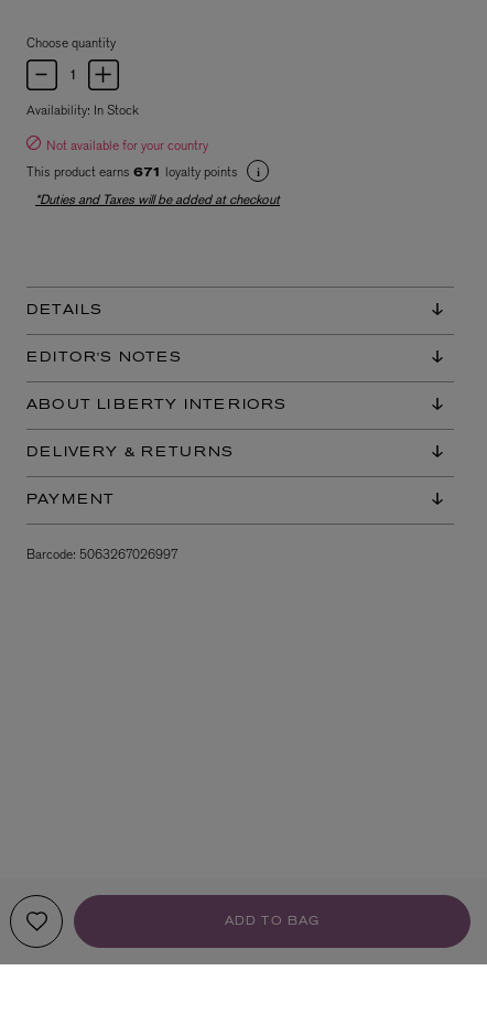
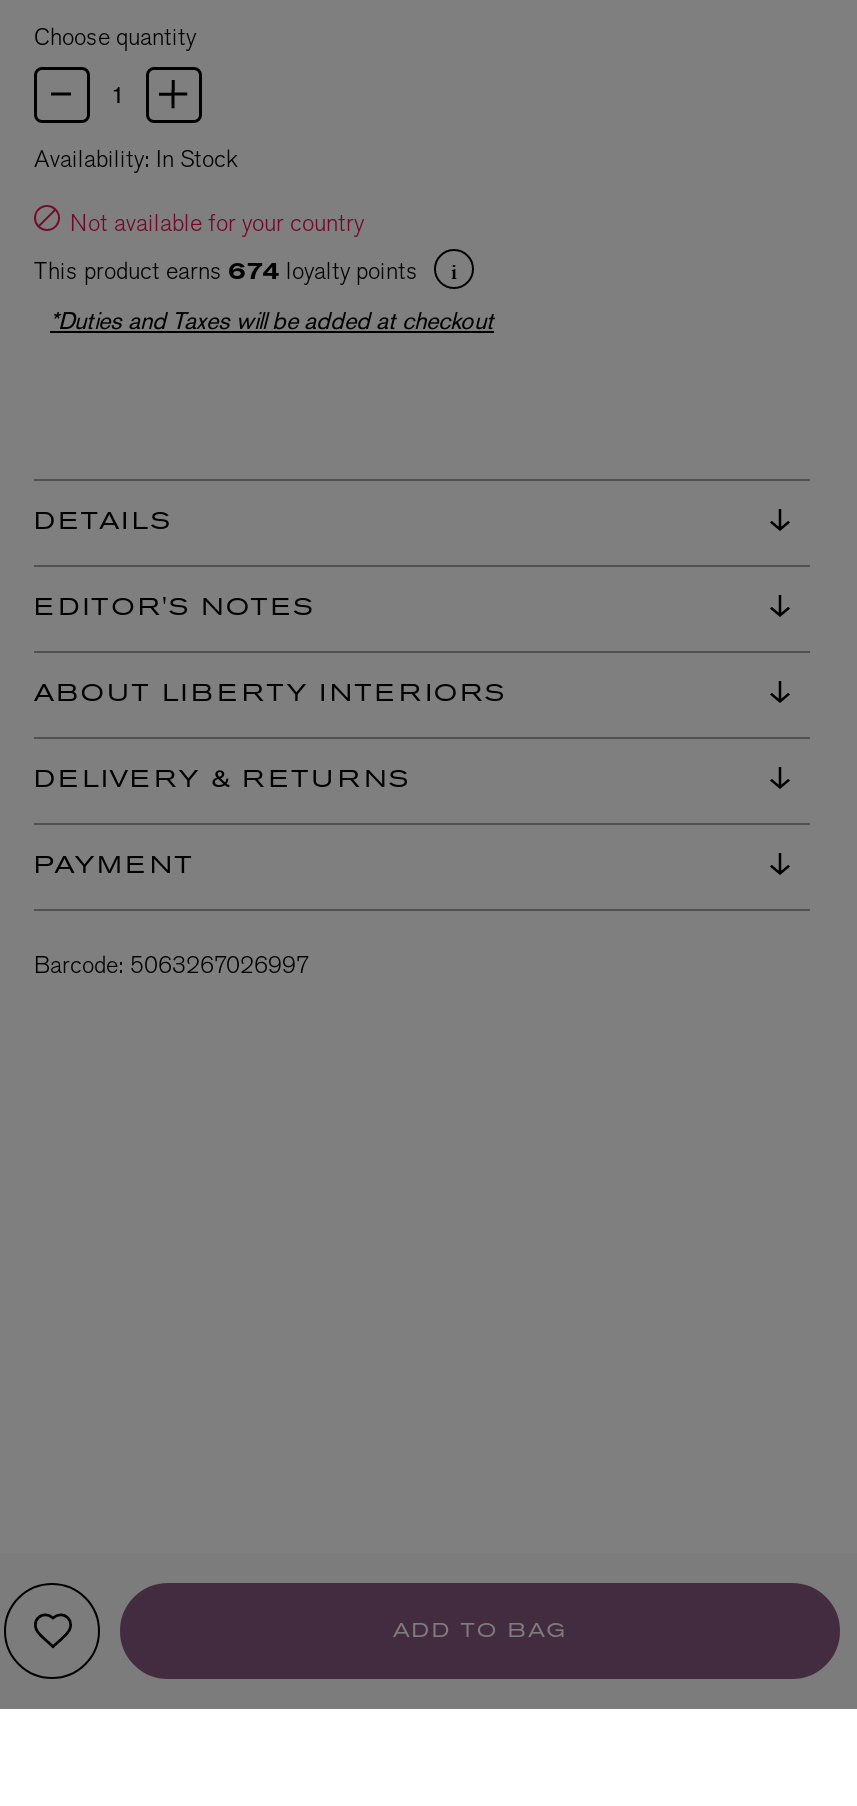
- This product earns 671 loyalty points
+ This product earns 674 loyalty points
